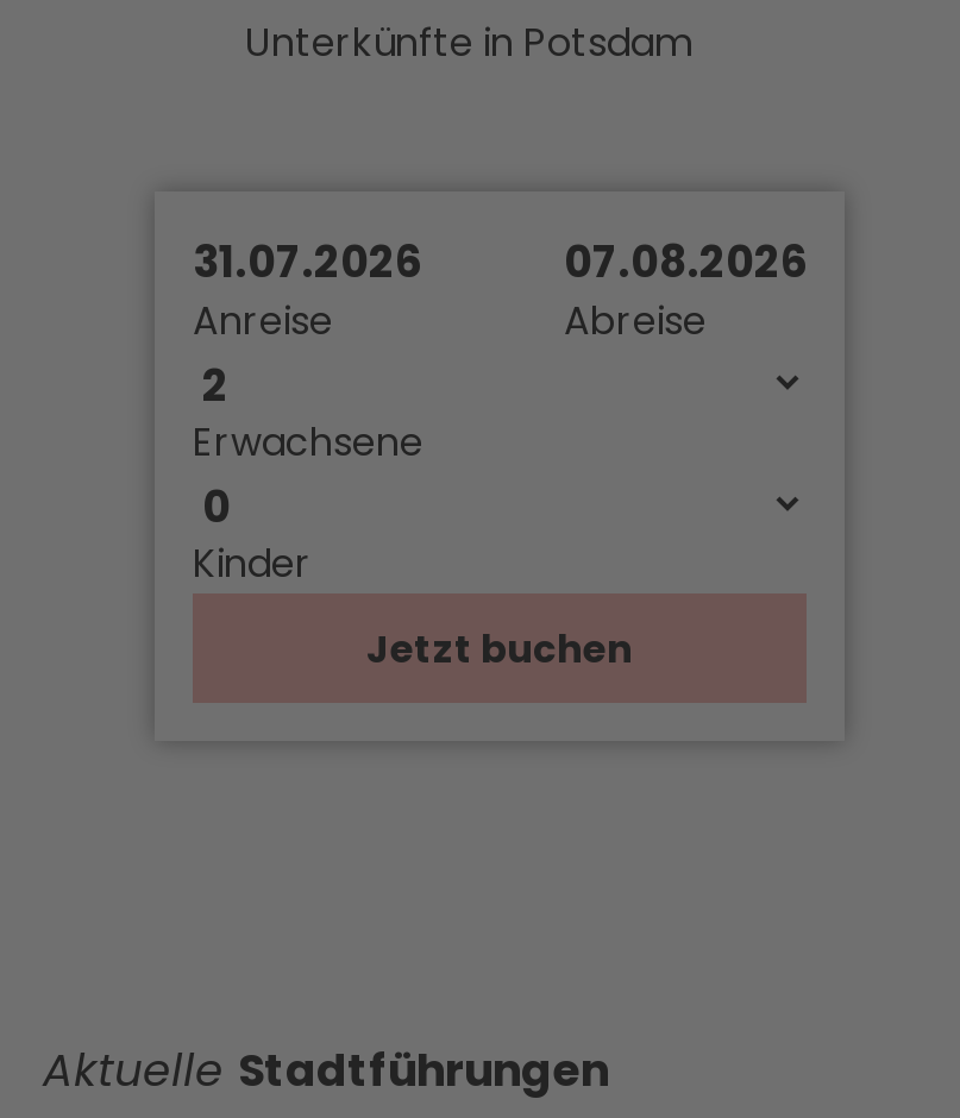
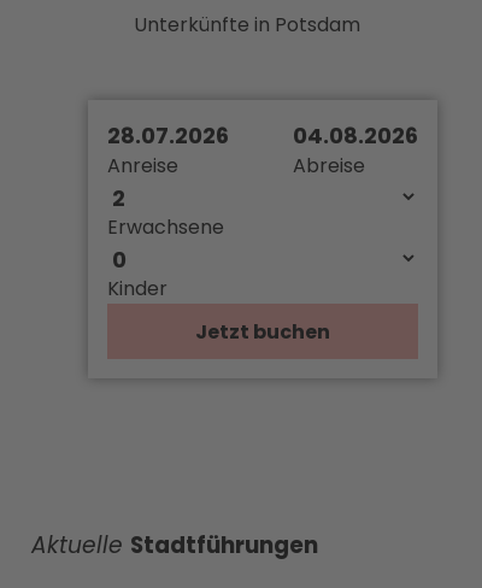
- 31.07.2026
+ 28.07.2026

- 07.08.2026
+ 04.08.2026
